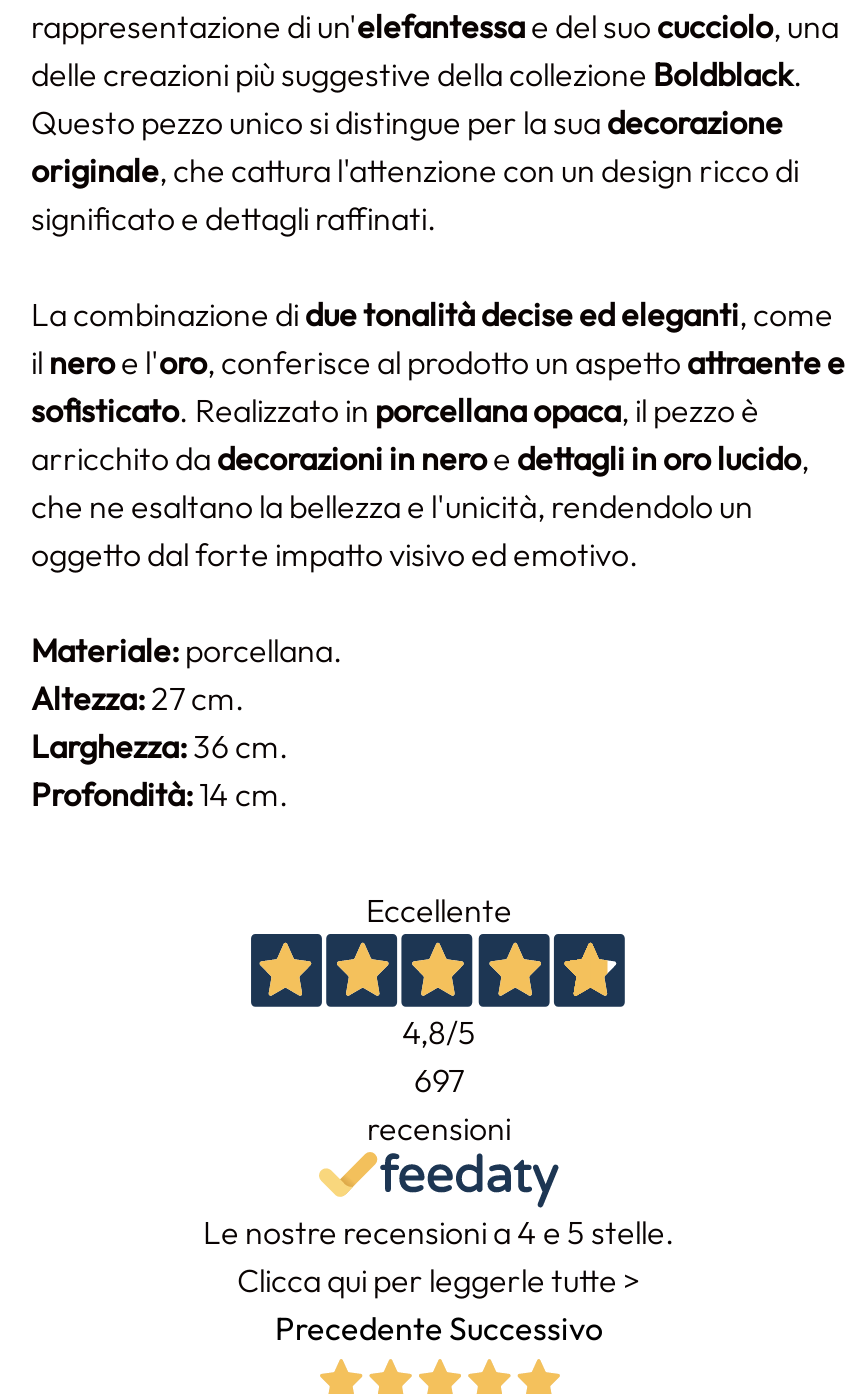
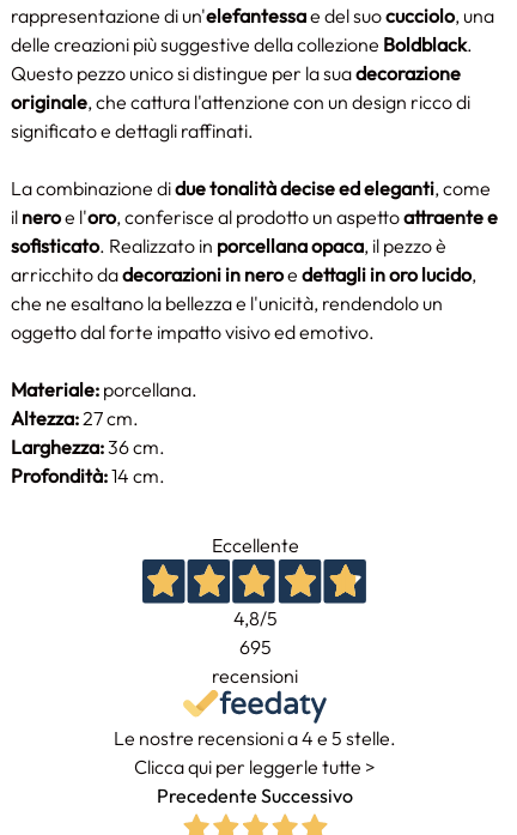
- 697
+ 695
